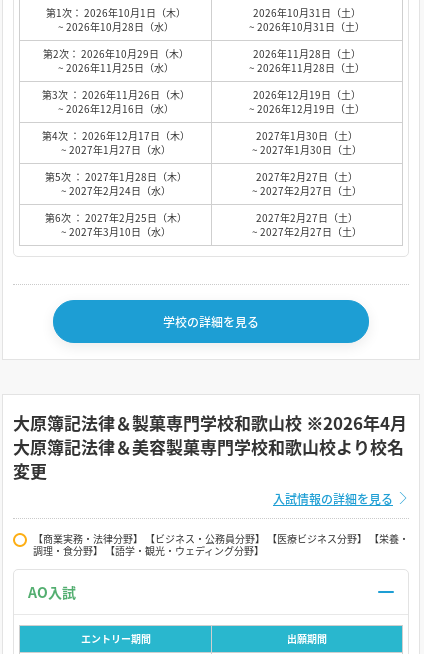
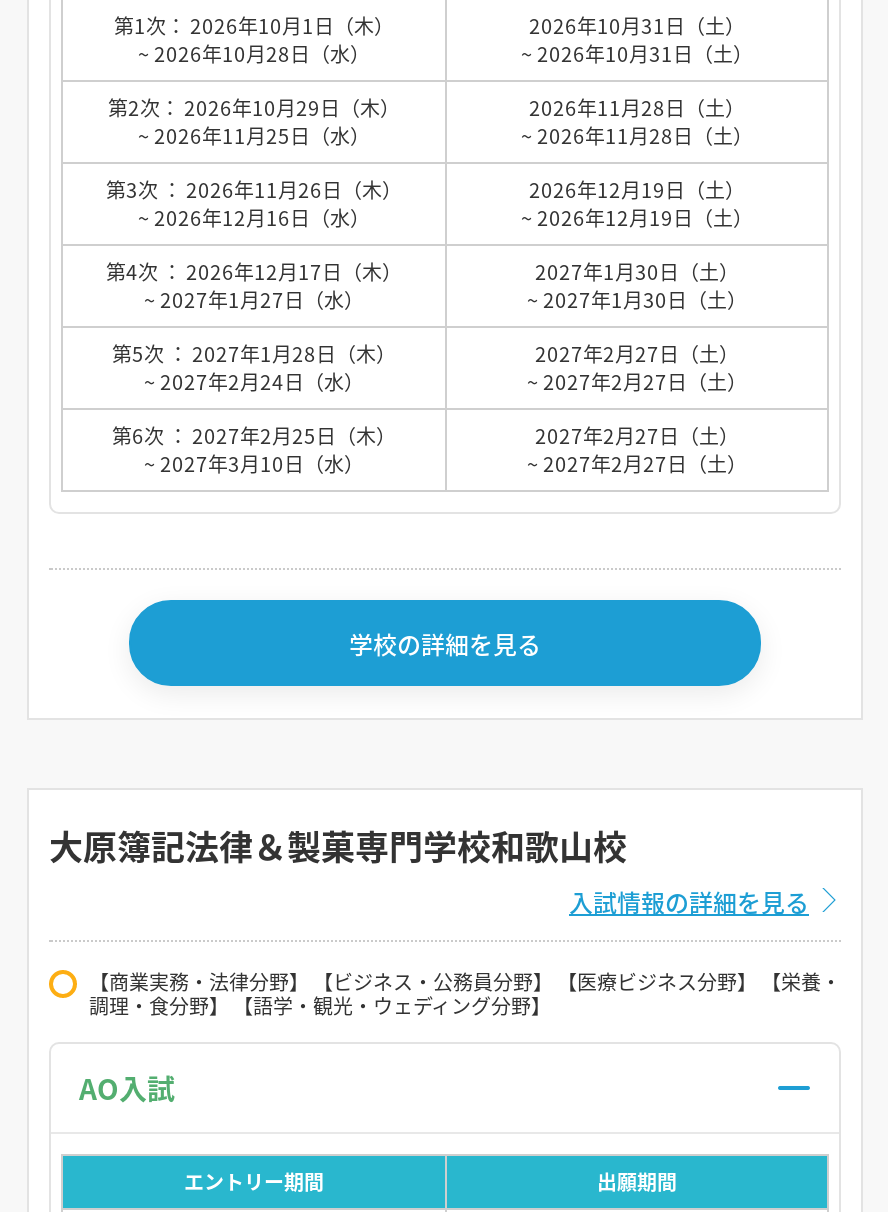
- 大原簿記法律＆製菓専門学校和歌山校 ※2026年4月
- 大原簿記法律＆美容製菓専門学校和歌山校より校名
- 変更
+ 大原簿記法律＆製菓専門学校和歌山校
